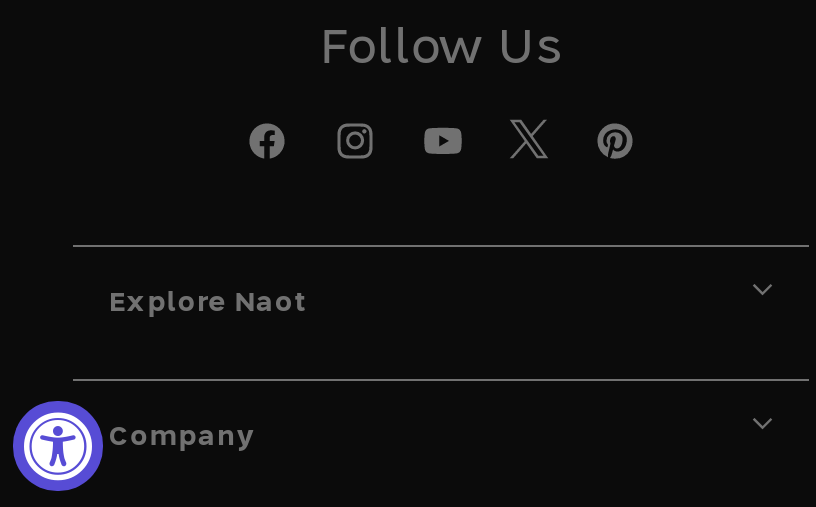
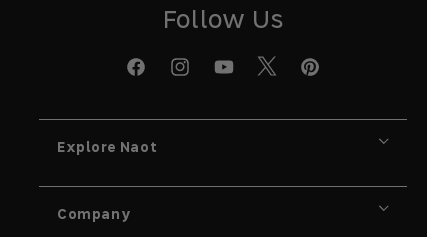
- [image]
